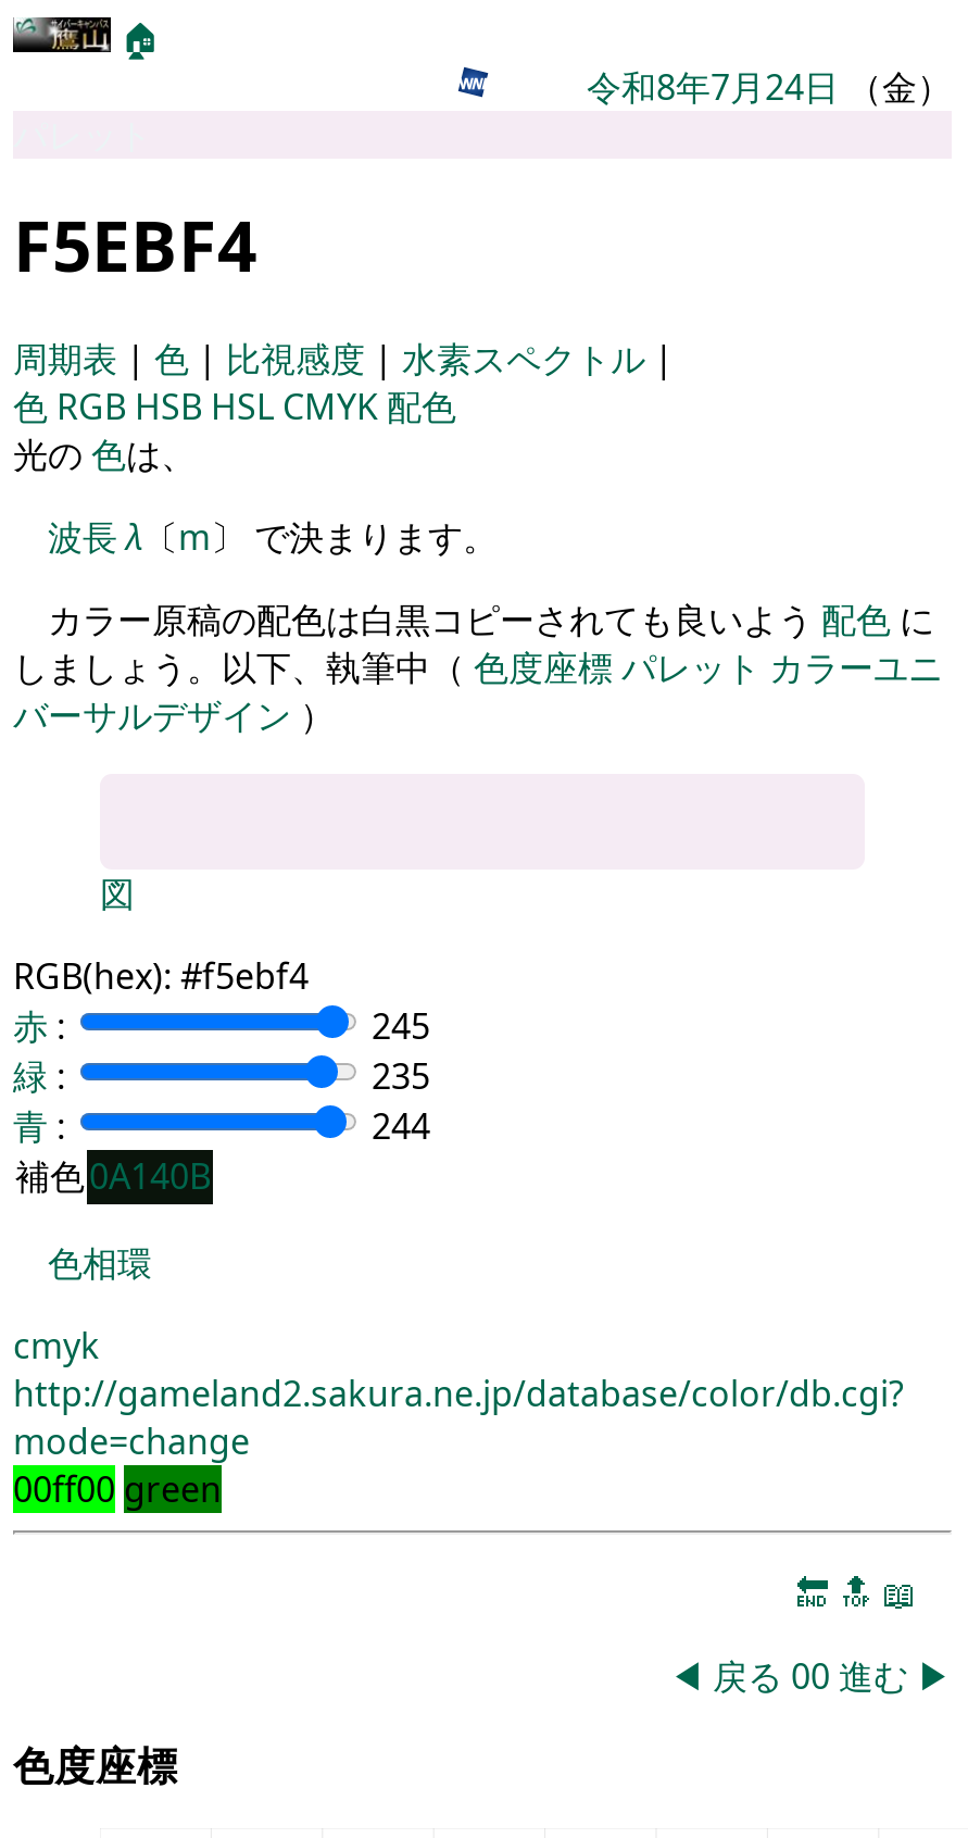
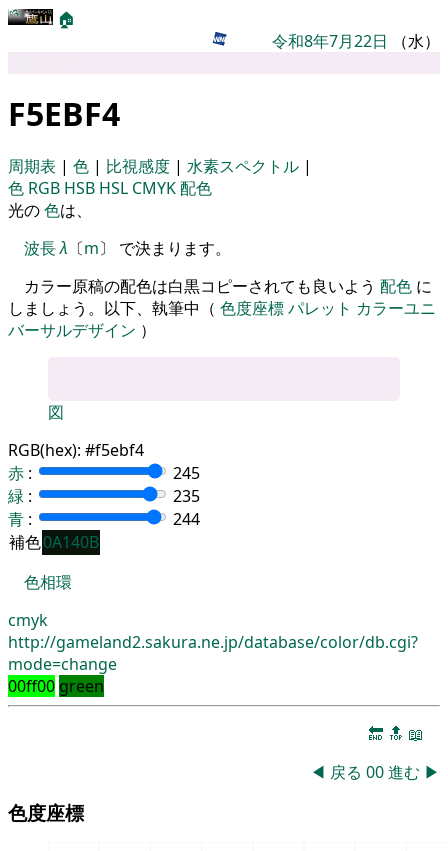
- 令和8年7月24日（金）
+ 令和8年7月22日（水）
